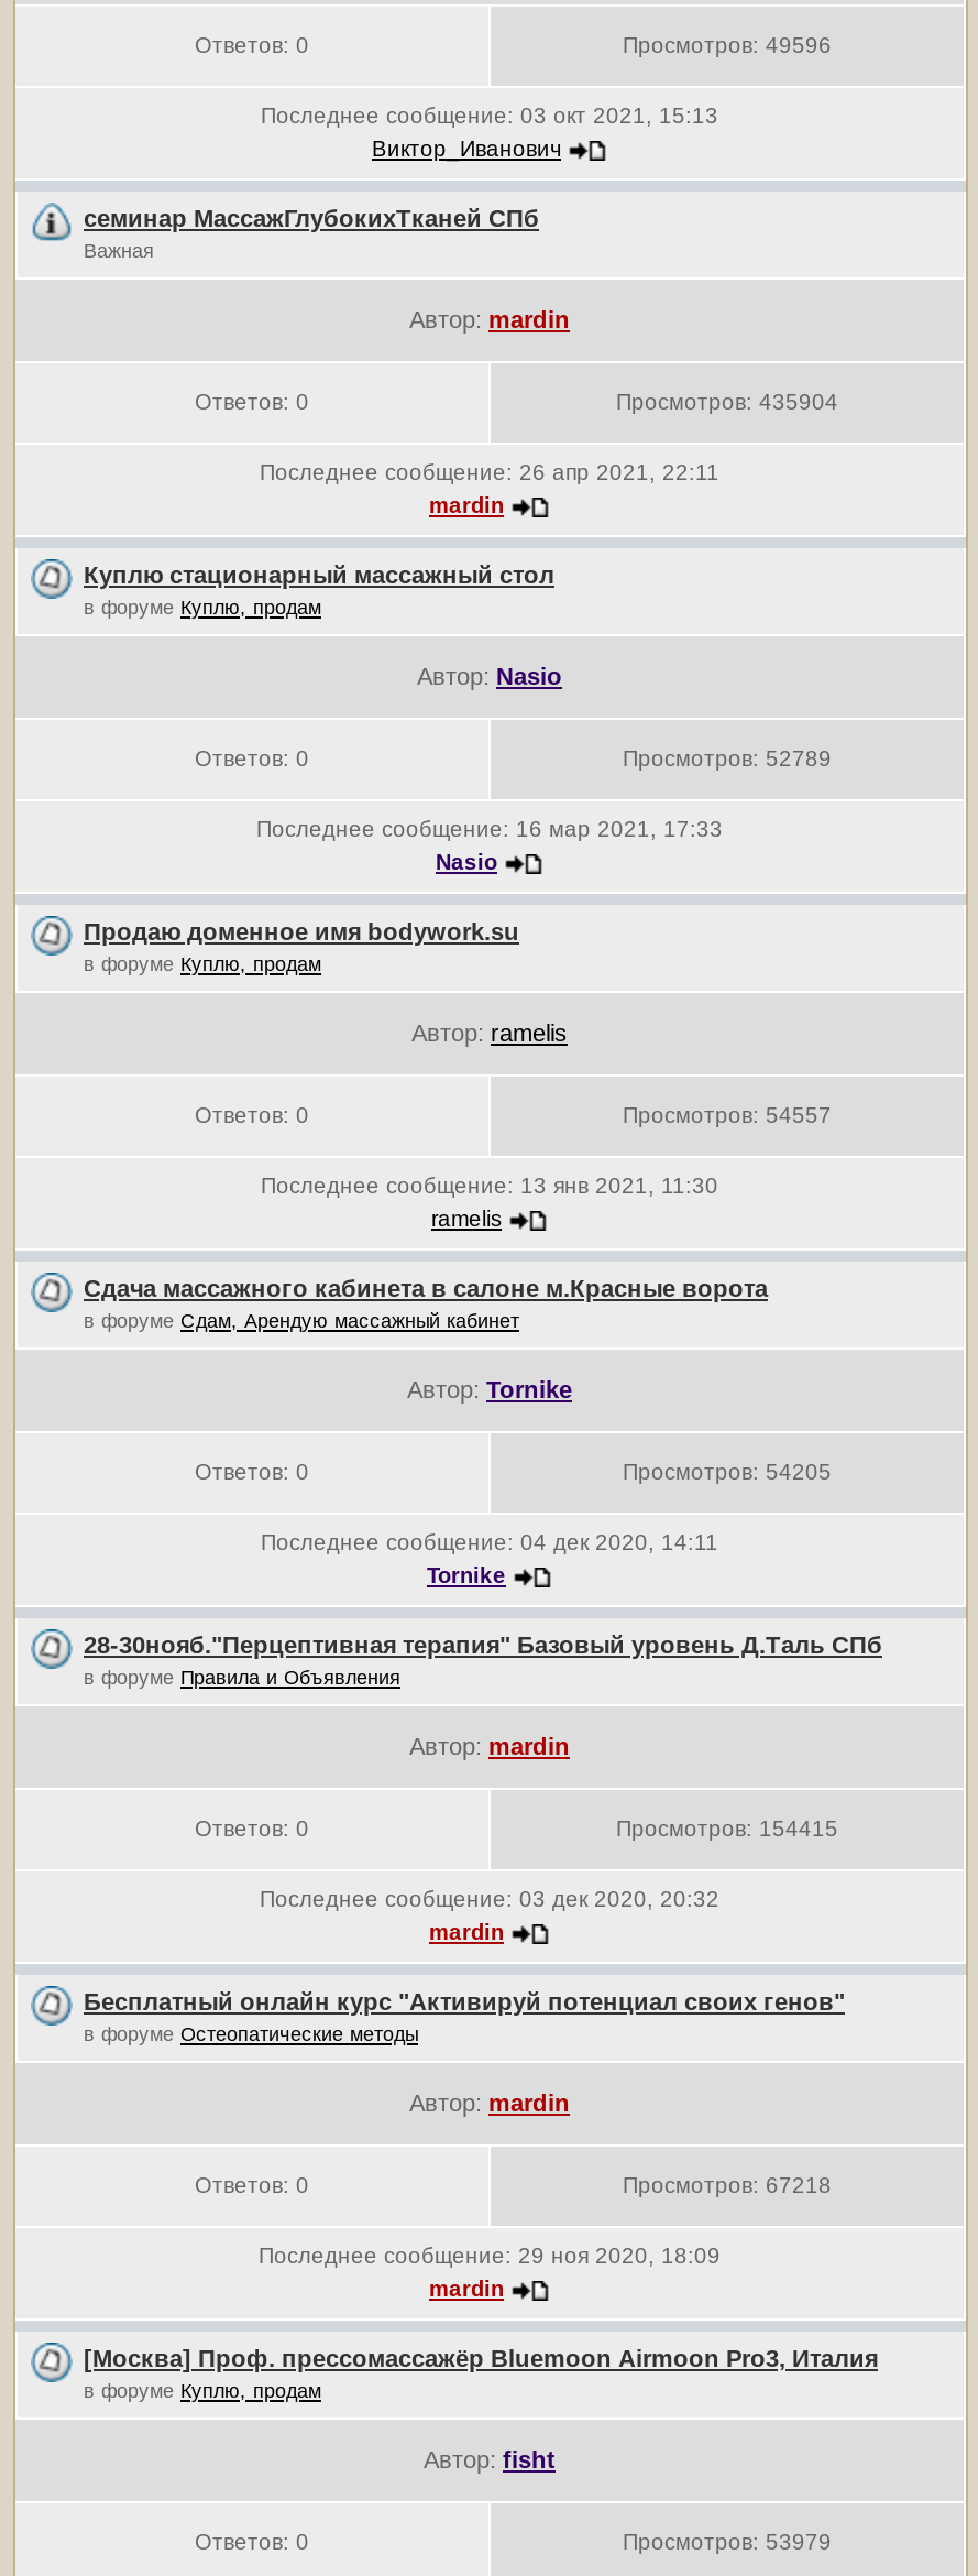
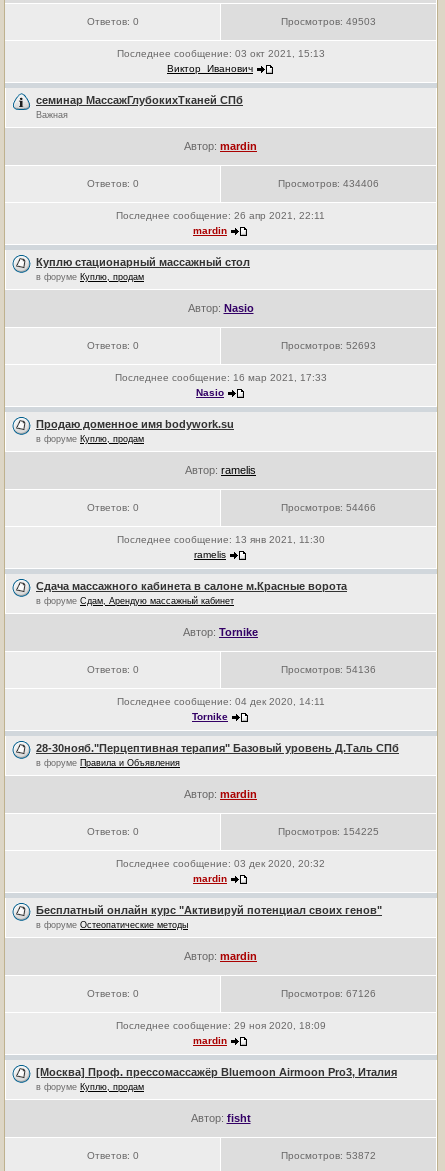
- Просмотров: 49596
+ Просмотров: 49503

- Просмотров: 435904
+ Просмотров: 434406

- Просмотров: 52789
+ Просмотров: 52693

- Просмотров: 54557
+ Просмотров: 54466

- Просмотров: 54205
+ Просмотров: 54136

- Просмотров: 154415
+ Просмотров: 154225

- Просмотров: 67218
+ Просмотров: 67126

- Просмотров: 53979
+ Просмотров: 53872
